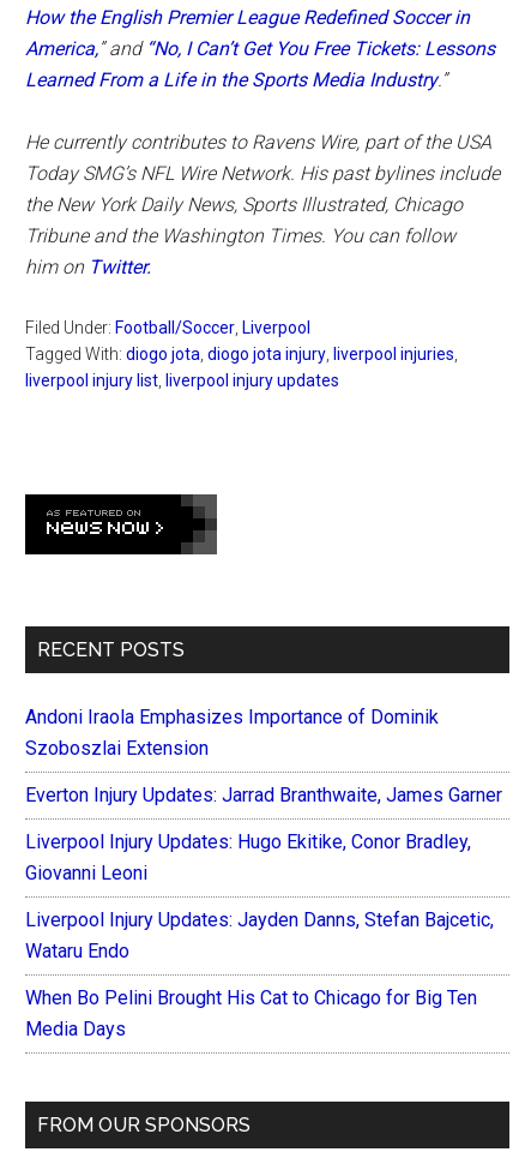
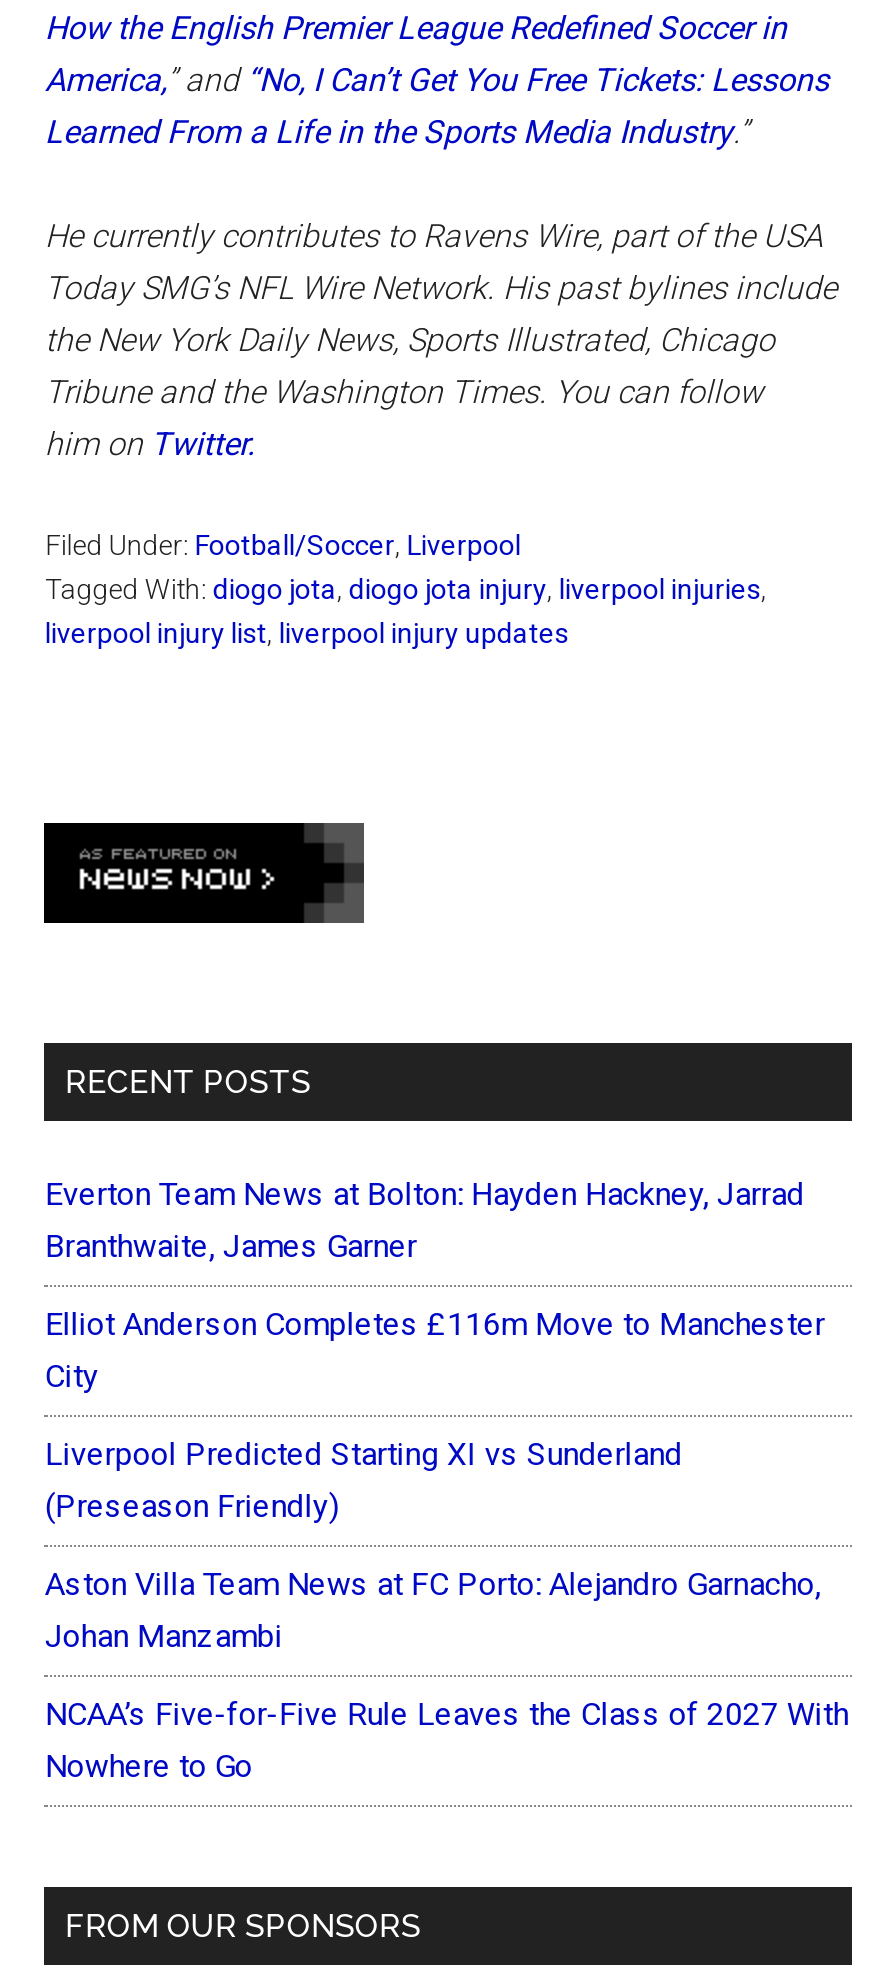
- Andoni Iraola Emphasizes Importance of Dominik
- Szoboszlai Extension
+ Everton Team News at Bolton: Hayden Hackney, Jarrad
+ Branthwaite, James Garner

- Everton Injury Updates: Jarrad Branthwaite, James Garner
+ Elliot Anderson Completes £116m Move to Manchester
+ City

- Liverpool Injury Updates: Hugo Ekitike, Conor Bradley,
- Giovanni Leoni
+ Liverpool Predicted Starting XI vs Sunderland
+ (Preseason Friendly)

- Liverpool Injury Updates: Jayden Danns, Stefan Bajcetic,
- Wataru Endo
+ Aston Villa Team News at FC Porto: Alejandro Garnacho,
+ Johan Manzambi

- When Bo Pelini Brought His Cat to Chicago for Big Ten
- Media Days
+ NCAA’s Five-for-Five Rule Leaves the Class of 2027 With
+ Nowhere to Go
